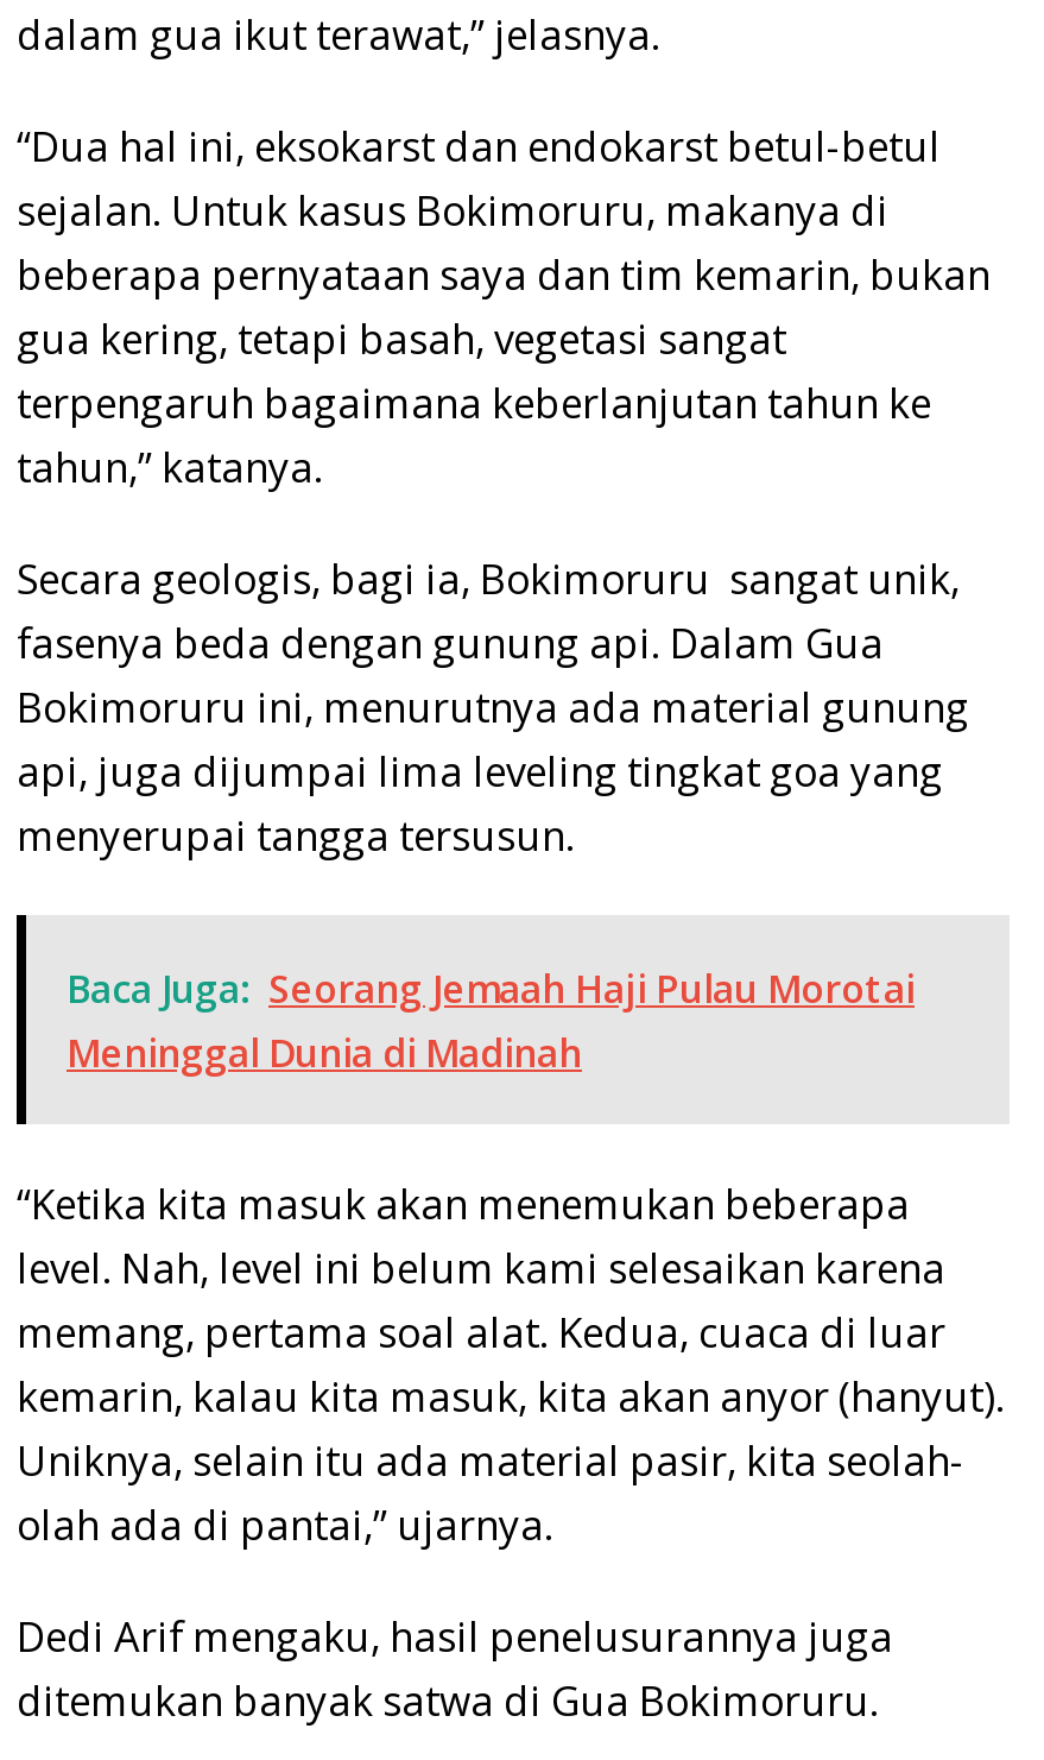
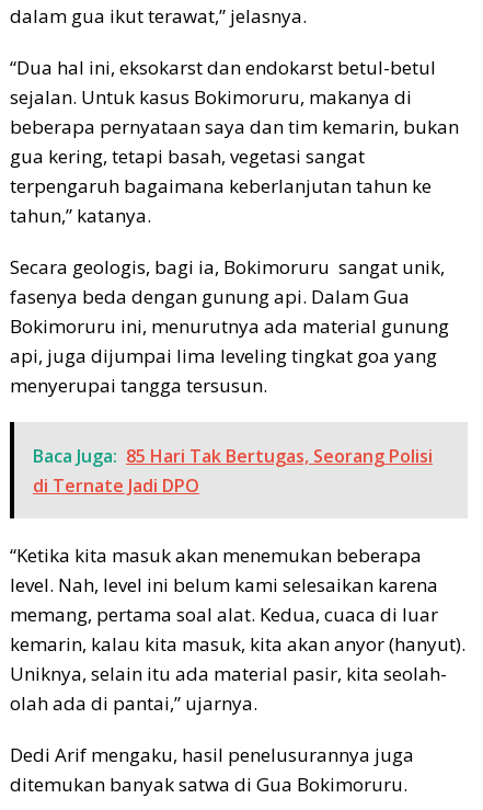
- Baca Juga: Seorang Jemaah Haji Pulau Morotai
- Meninggal Dunia di Madinah
+ Baca Juga: 85 Hari Tak Bertugas, Seorang Polisi
+ di Ternate Jadi DPO
